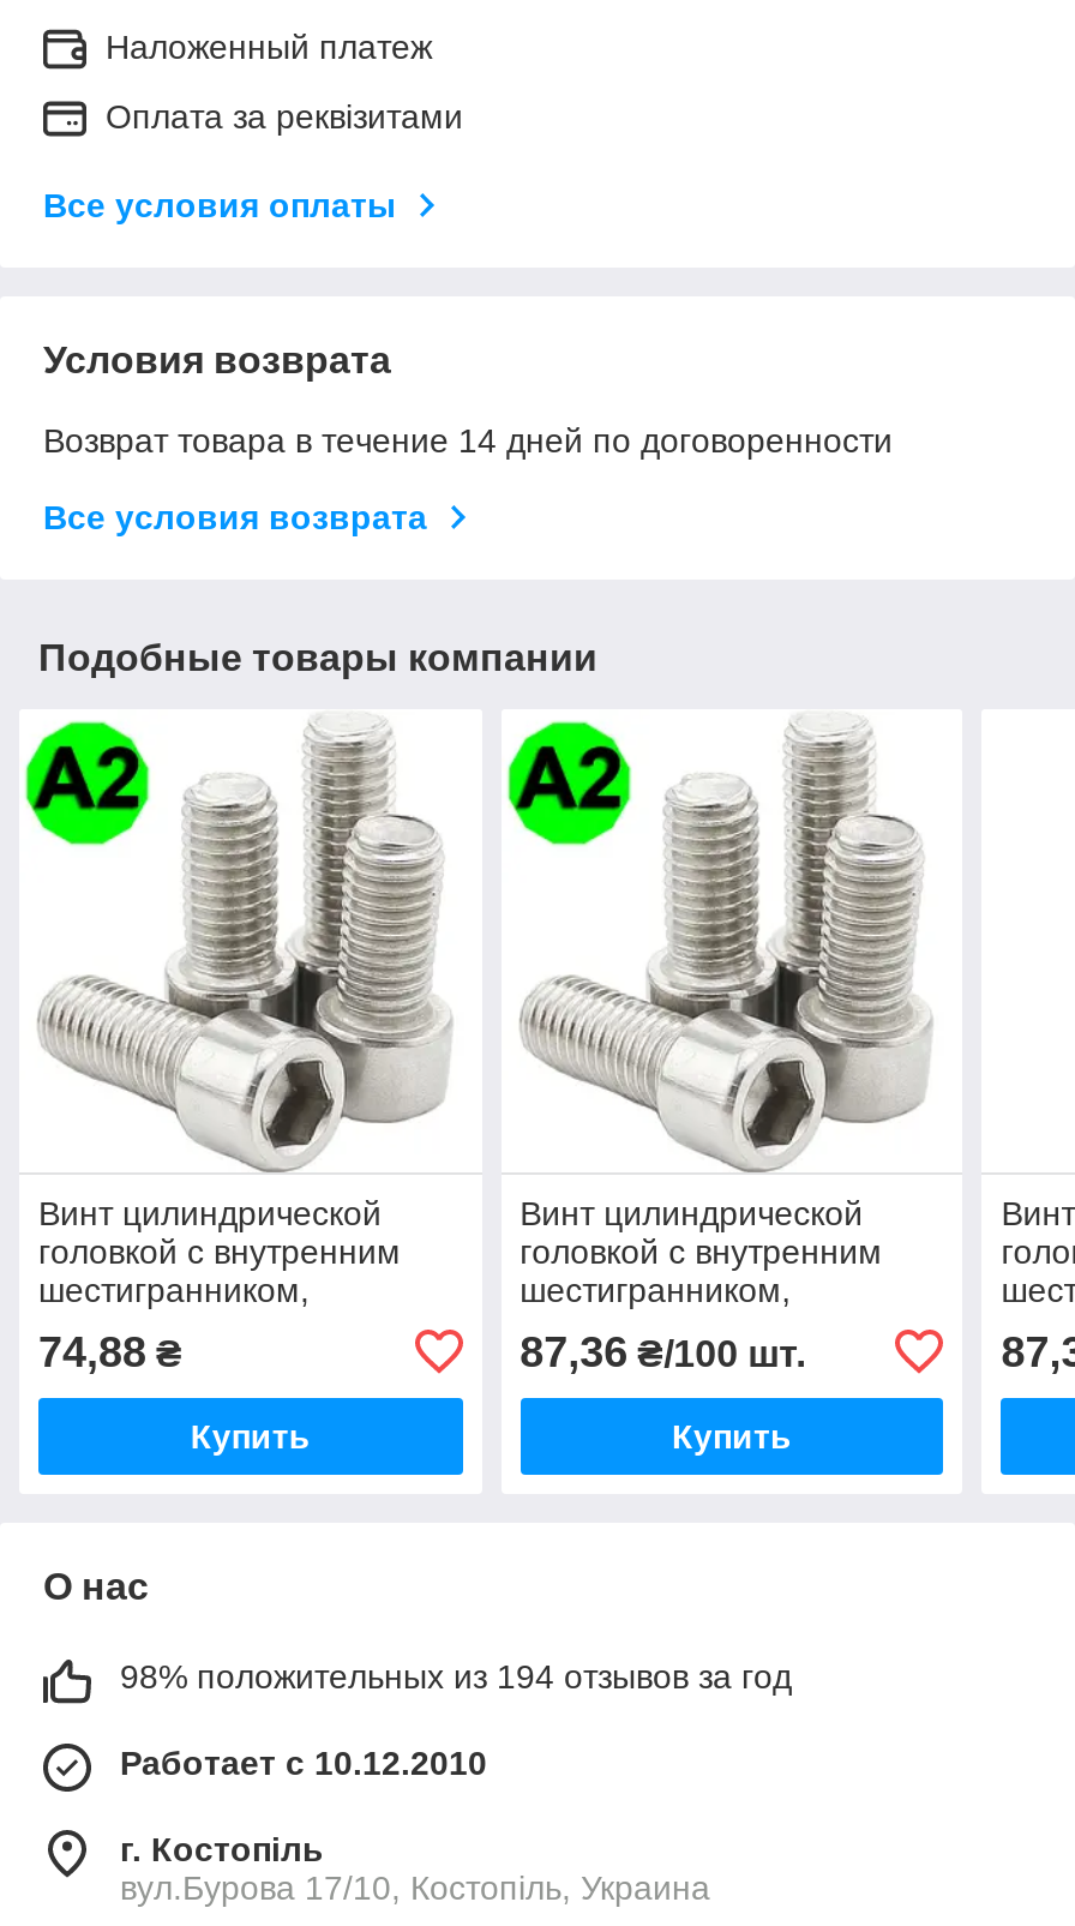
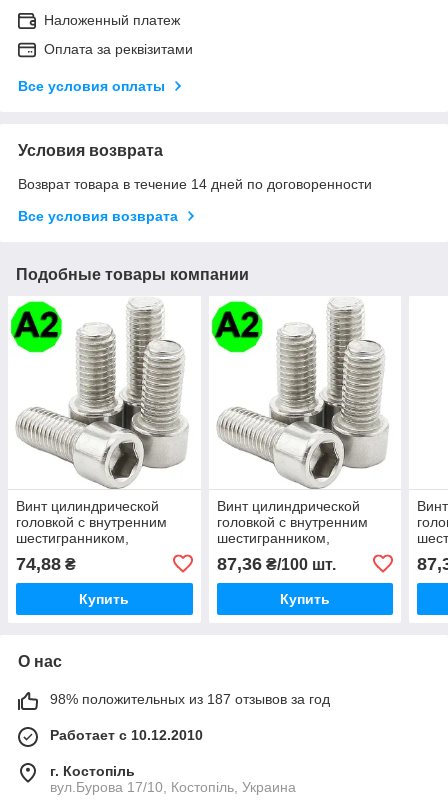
- 98% положительных из 194 отзывов за год
+ 98% положительных из 187 отзывов за год
